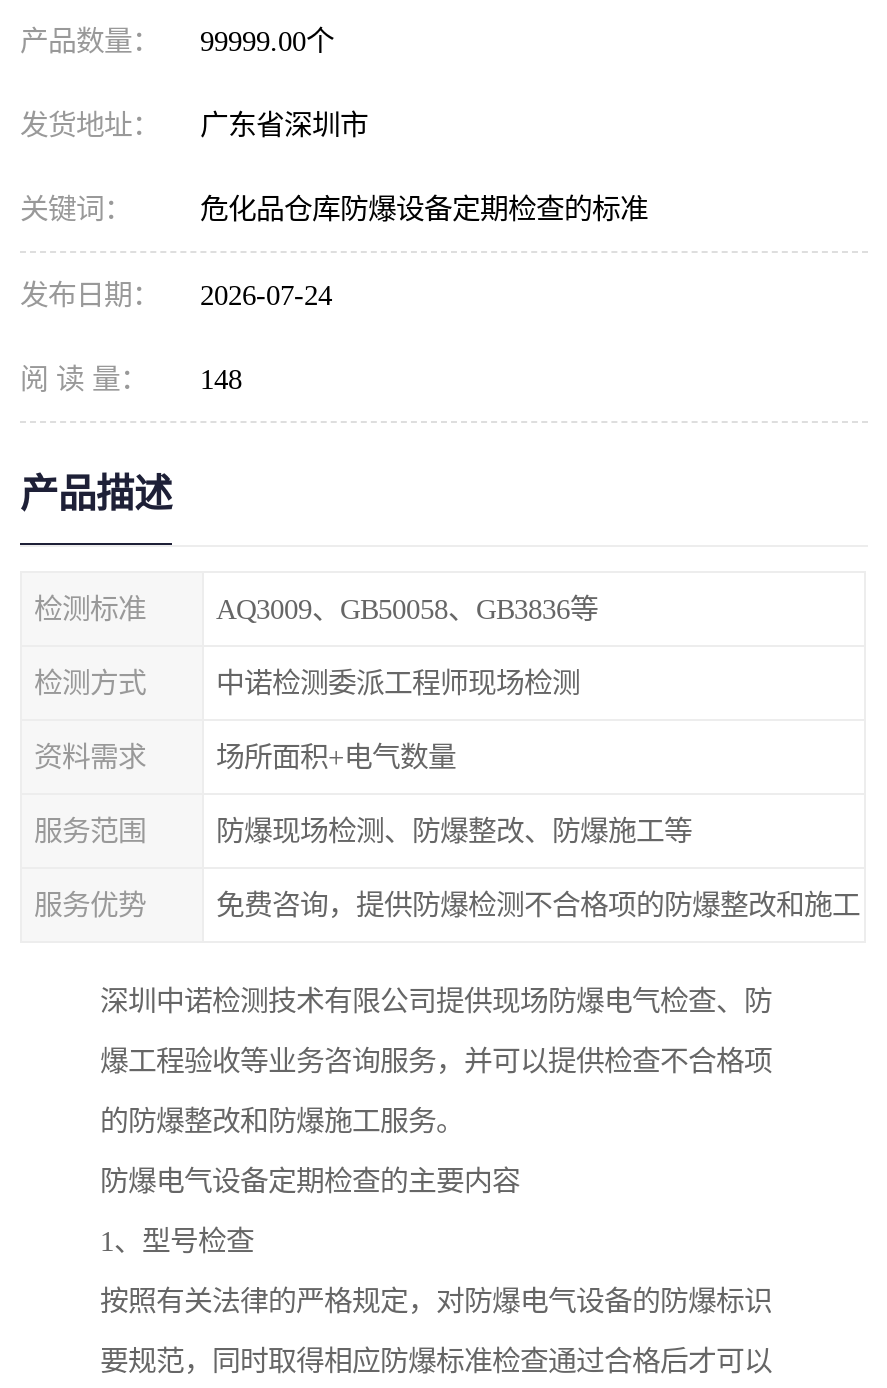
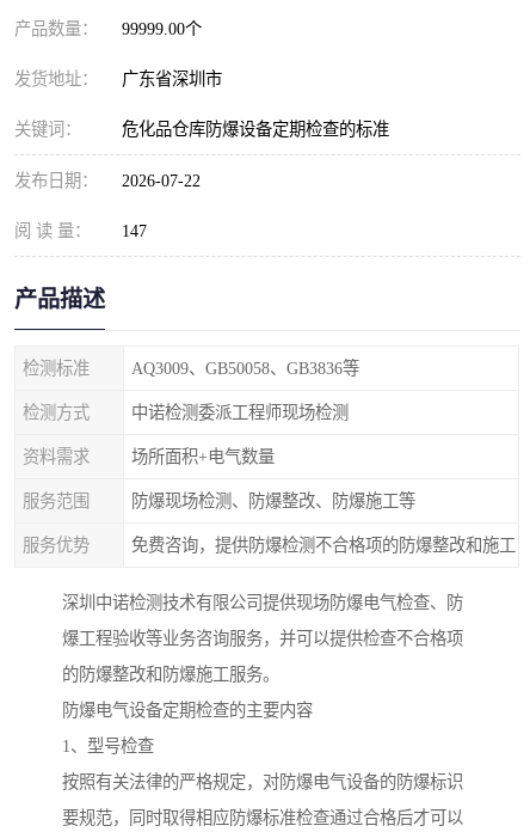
- 发布日期： 2026-07-24
+ 发布日期： 2026-07-22

- 阅 读 量： 148
+ 阅 读 量： 147
